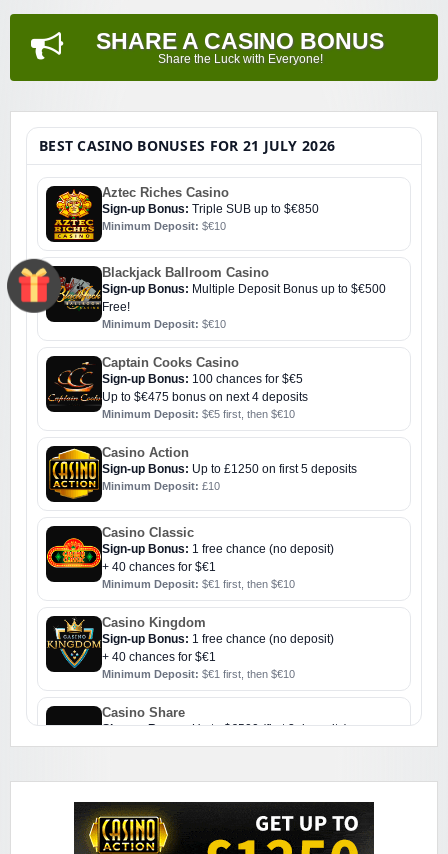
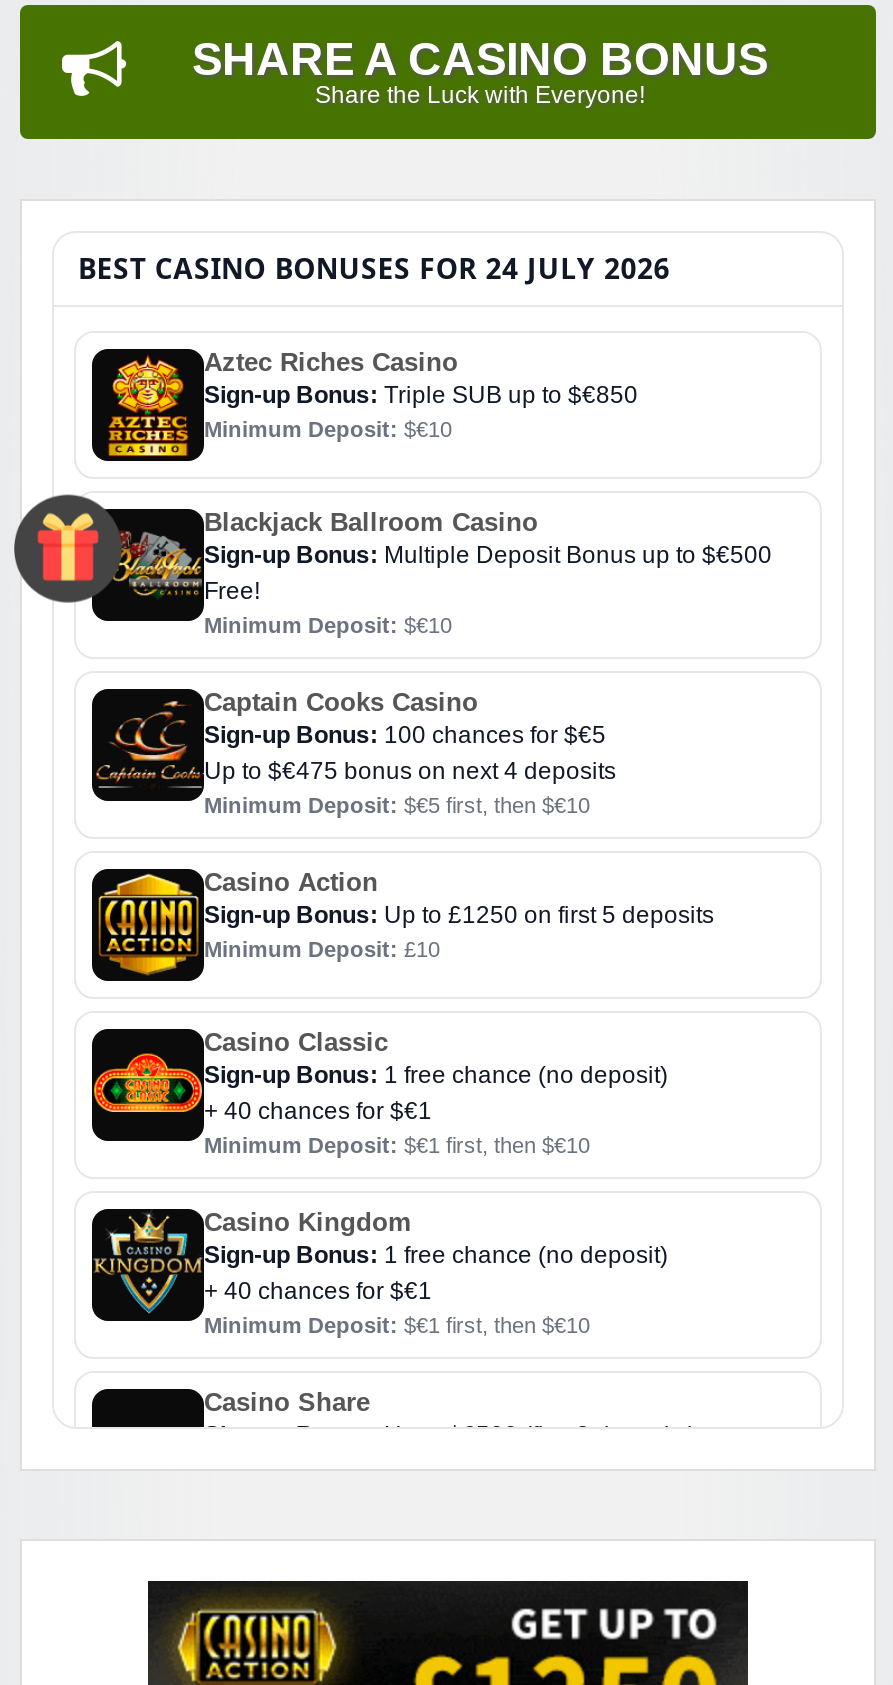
- BEST CASINO BONUSES FOR 21 JULY 2026
+ BEST CASINO BONUSES FOR 24 JULY 2026
